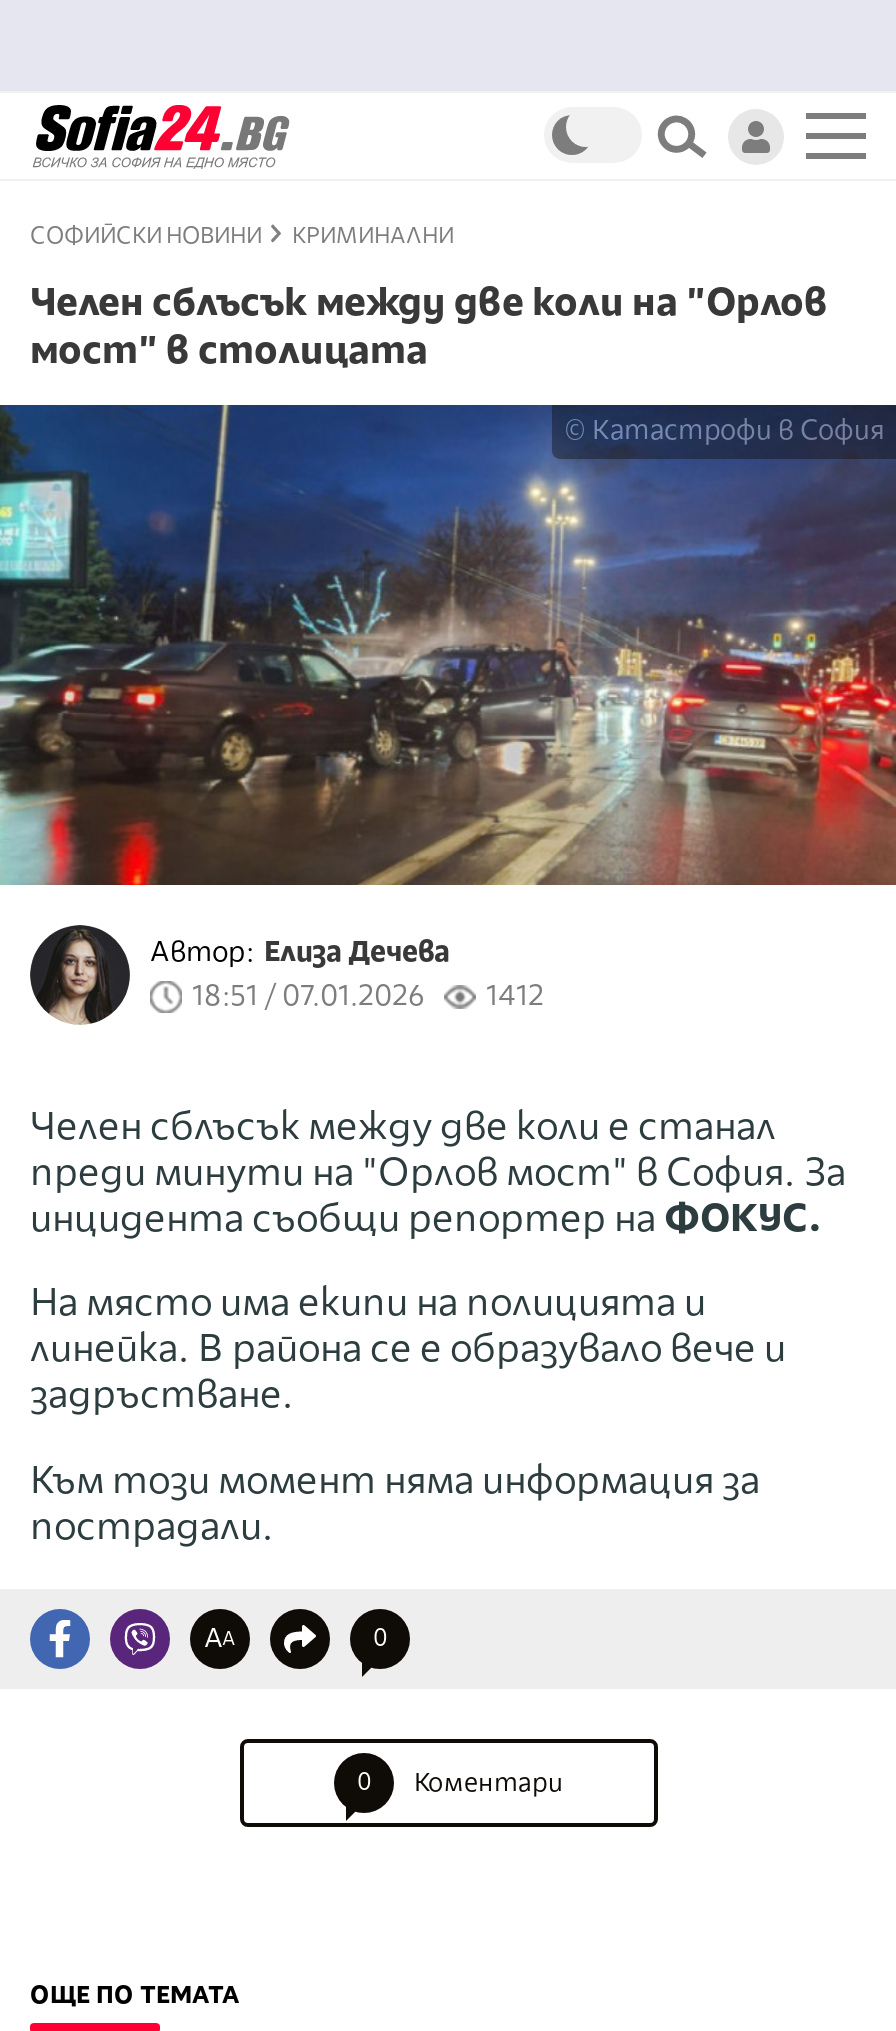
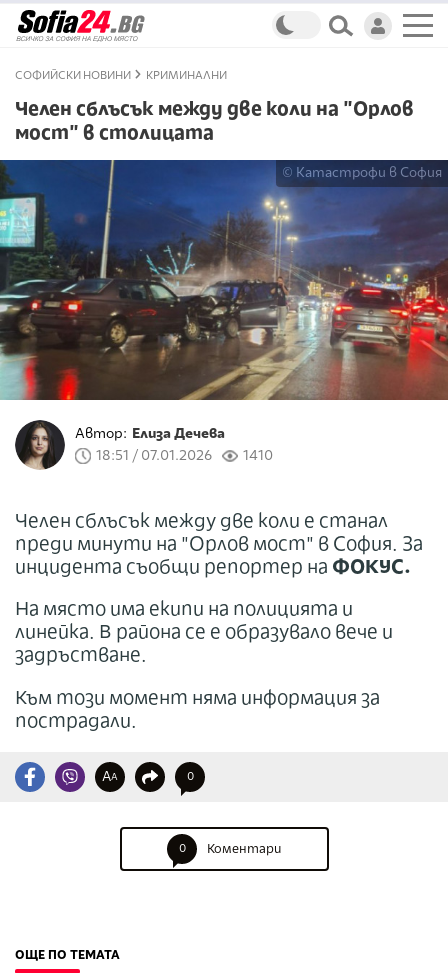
- 18:51 / 07.01.2026 1412
+ 18:51 / 07.01.2026 1410
